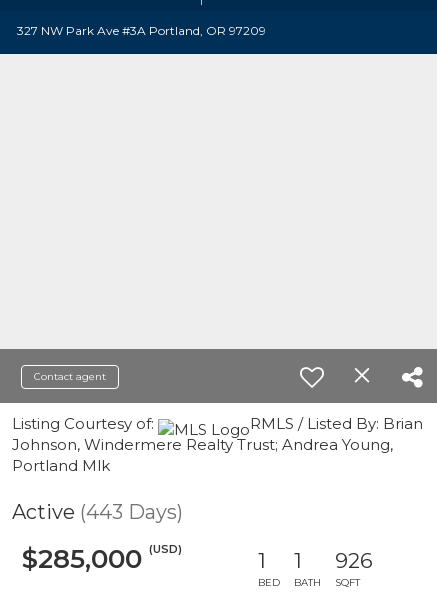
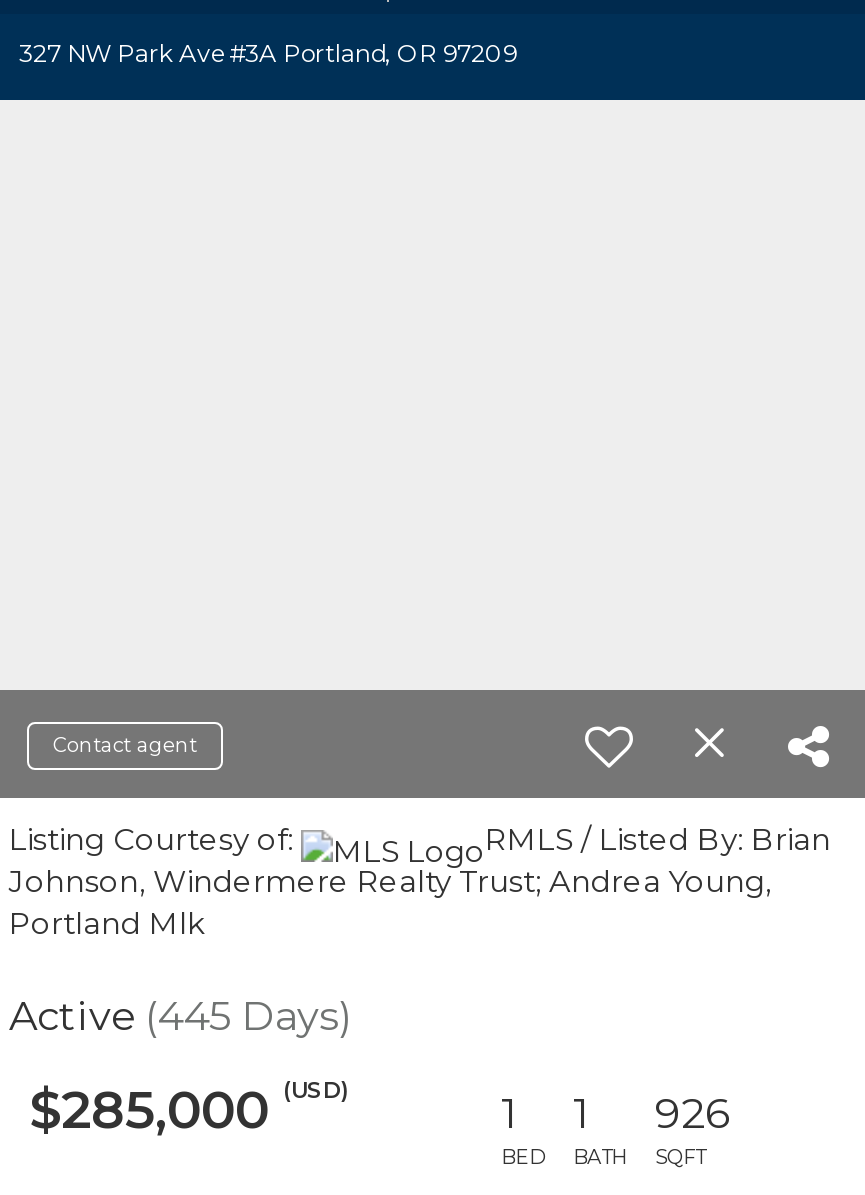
- Active (443 Days)
+ Active (445 Days)
